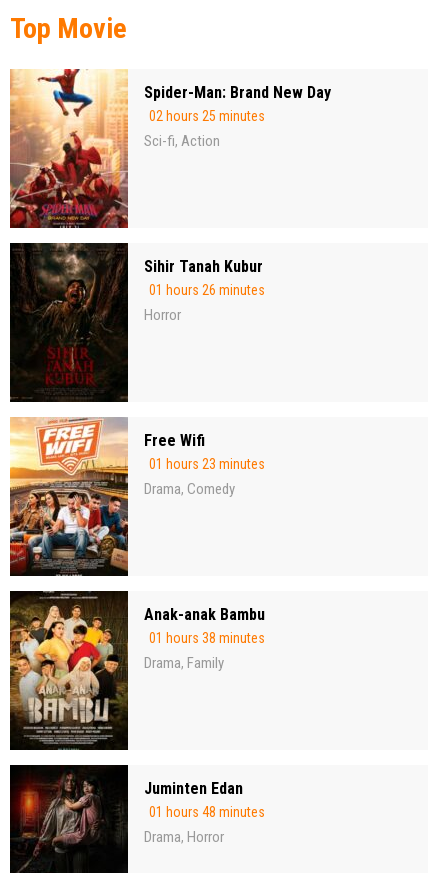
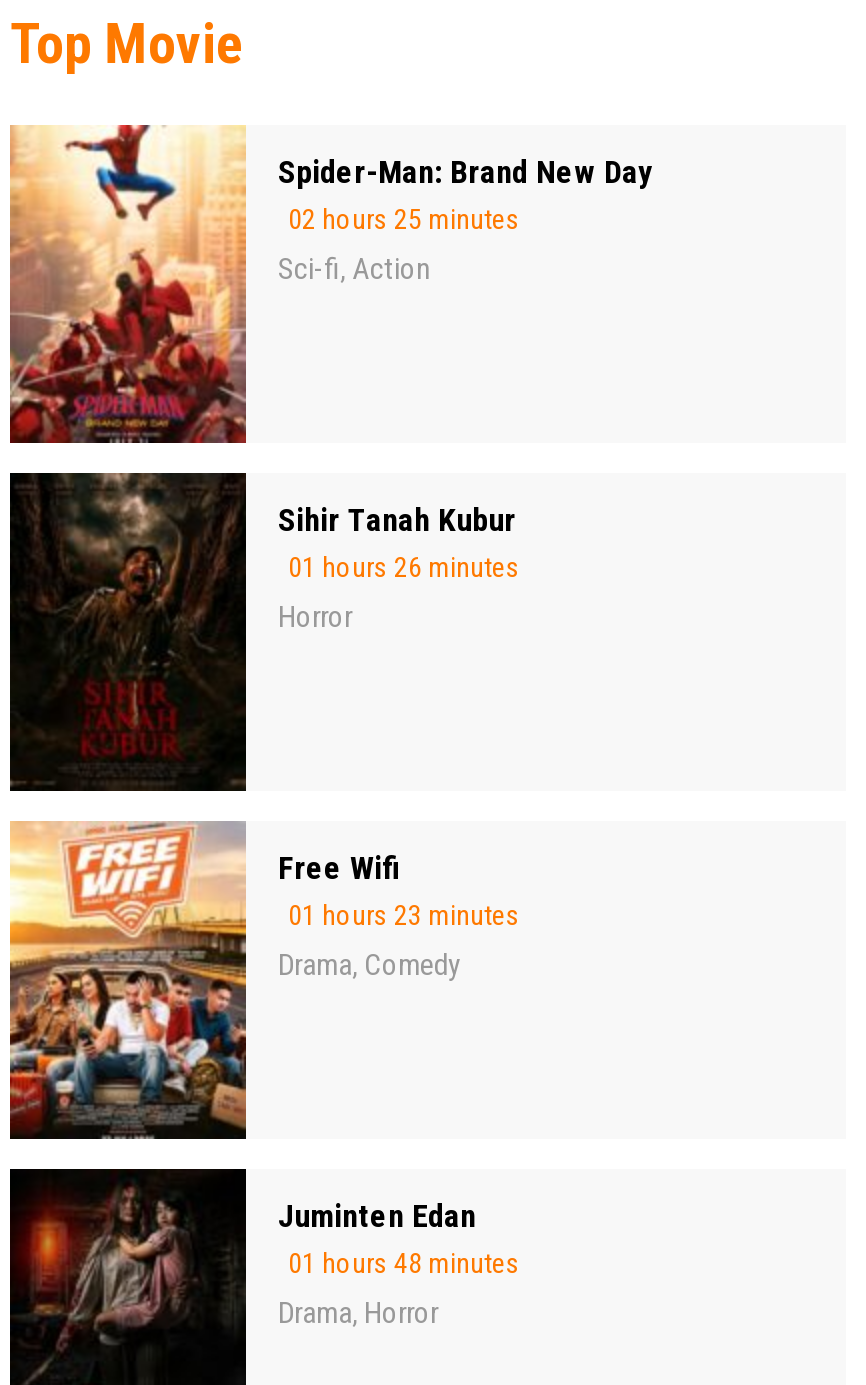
- [image]
- Anak-anak Bambu
- 01 hours 38 minutes
- Drama, Family
